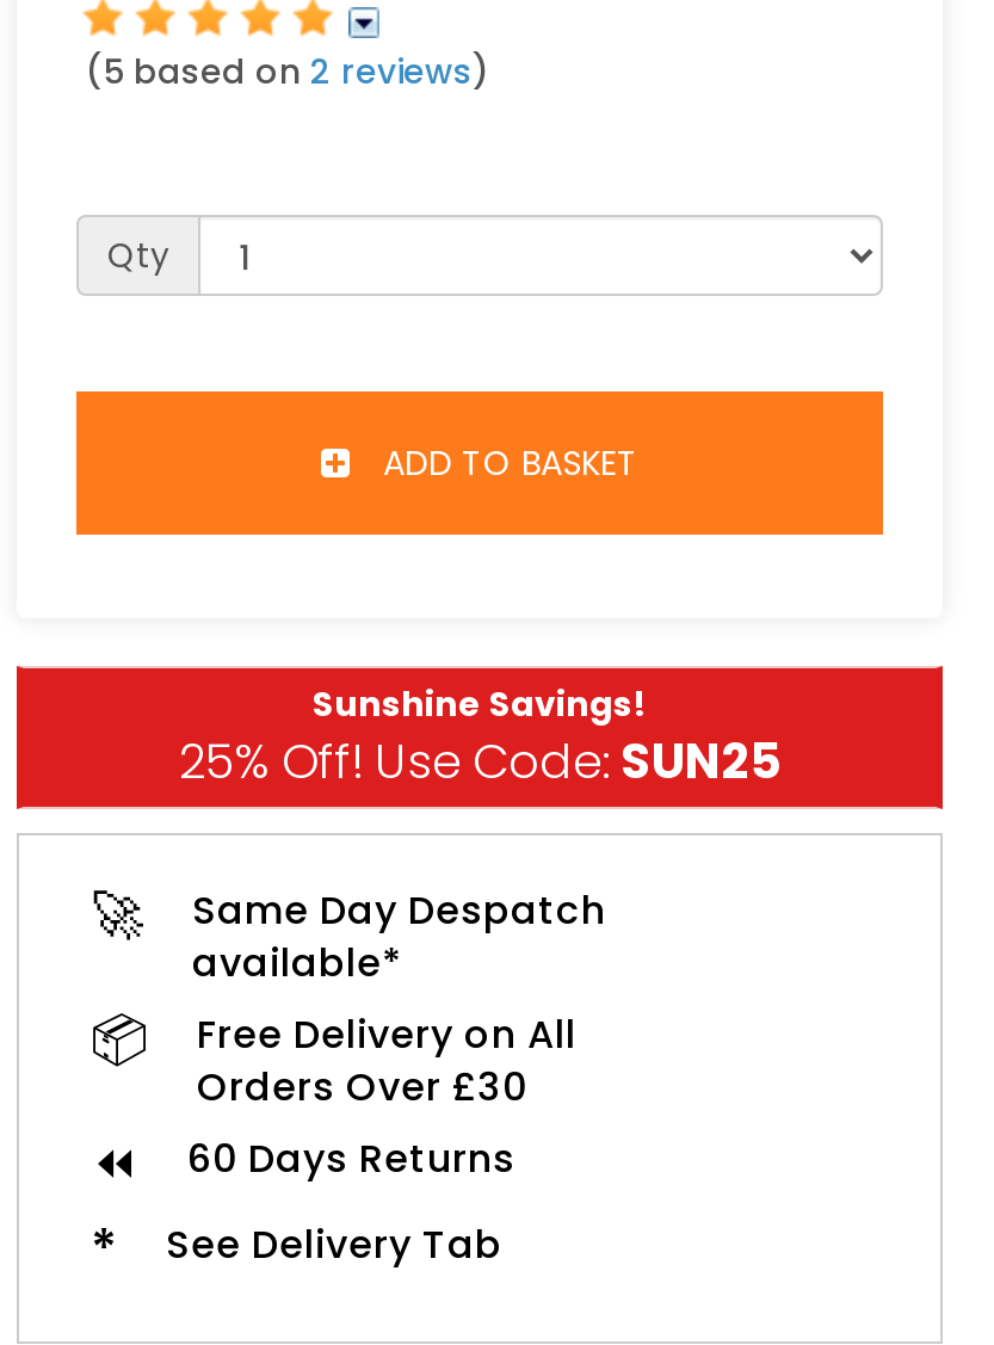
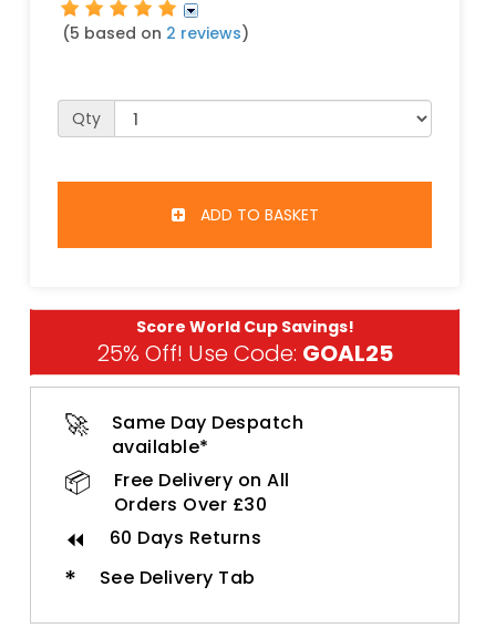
- Sunshine Savings!
- 25% Off! Use Code: SUN25
+ Score World Cup Savings!
+ 25% Off! Use Code: GOAL25
